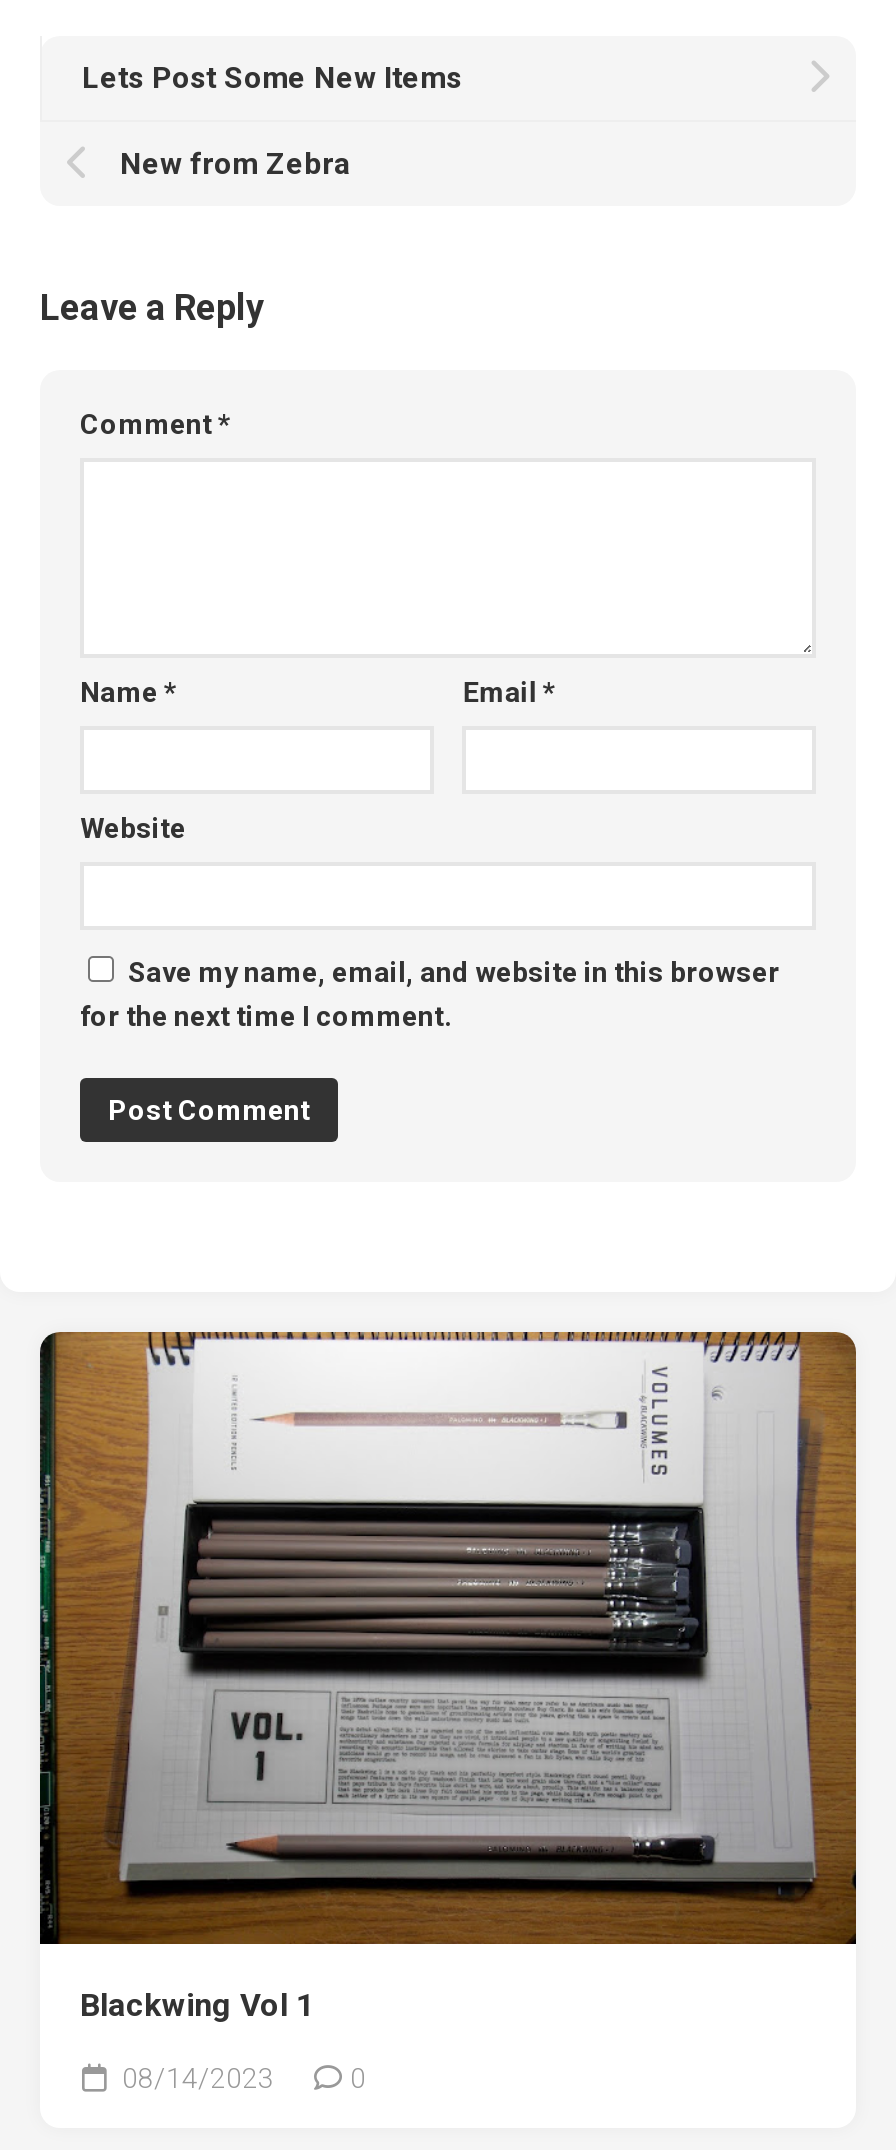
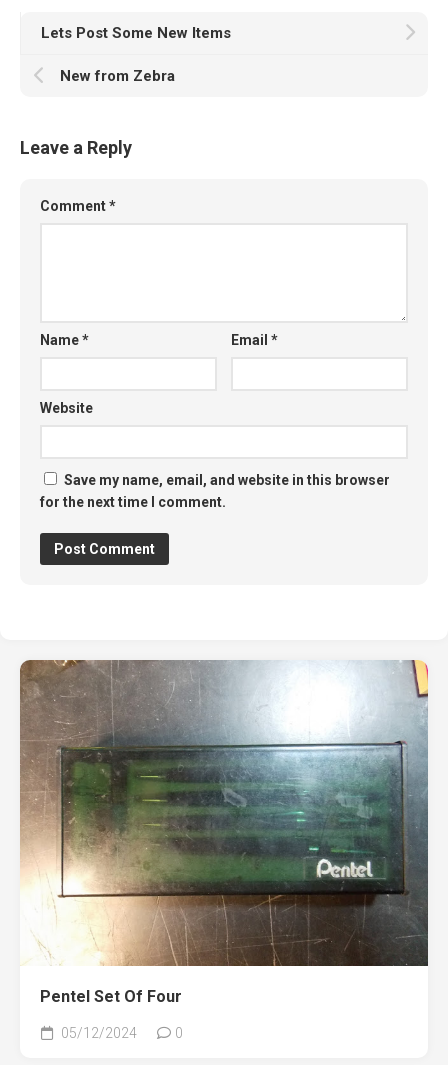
- [image]
- Blackwing Vol 1
+ [image]
+ Pentel Set Of Four

- 08/14/2023
+ 05/12/2024
